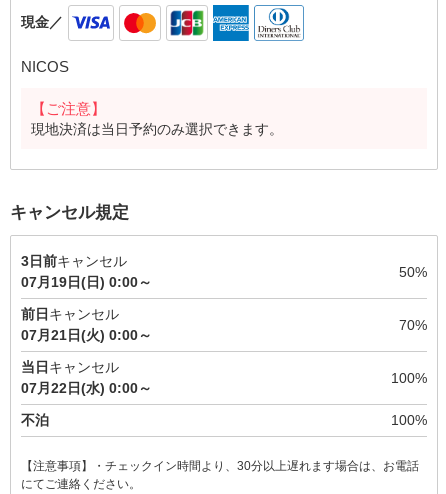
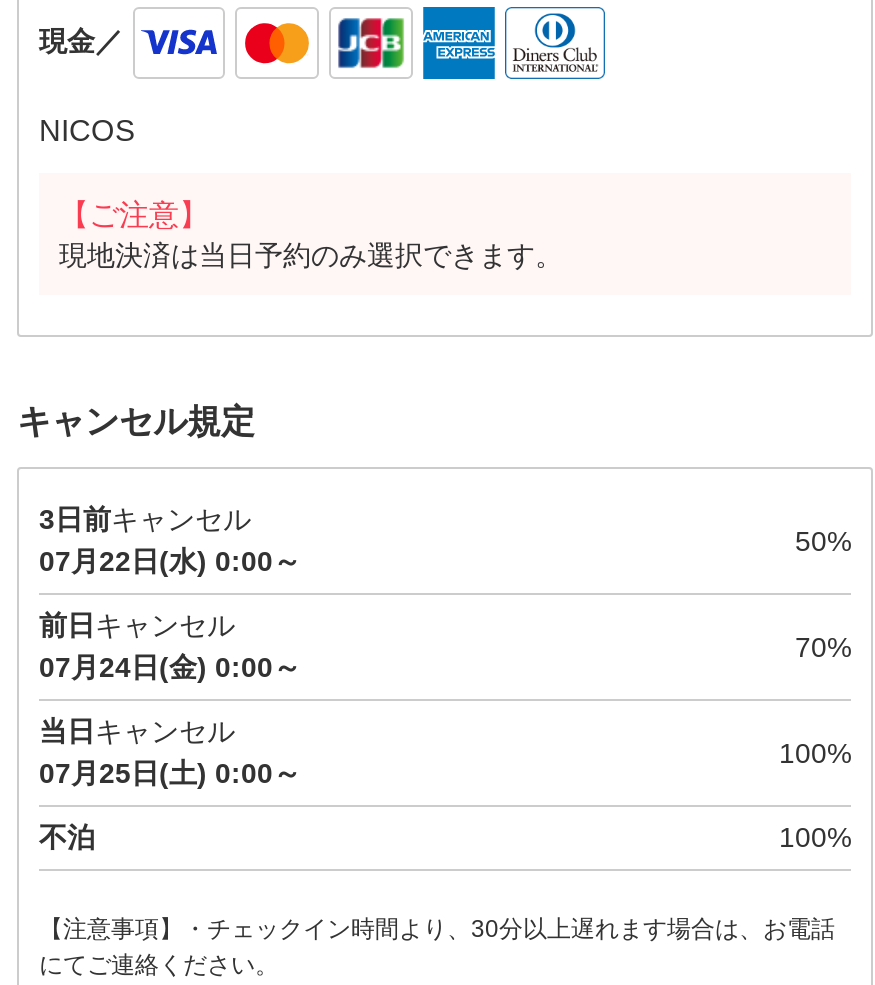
- 07月19日(日) 0:00～
+ 07月22日(水) 0:00～

- 07月21日(火) 0:00～
+ 07月24日(金) 0:00～

- 07月22日(水) 0:00～
+ 07月25日(土) 0:00～
